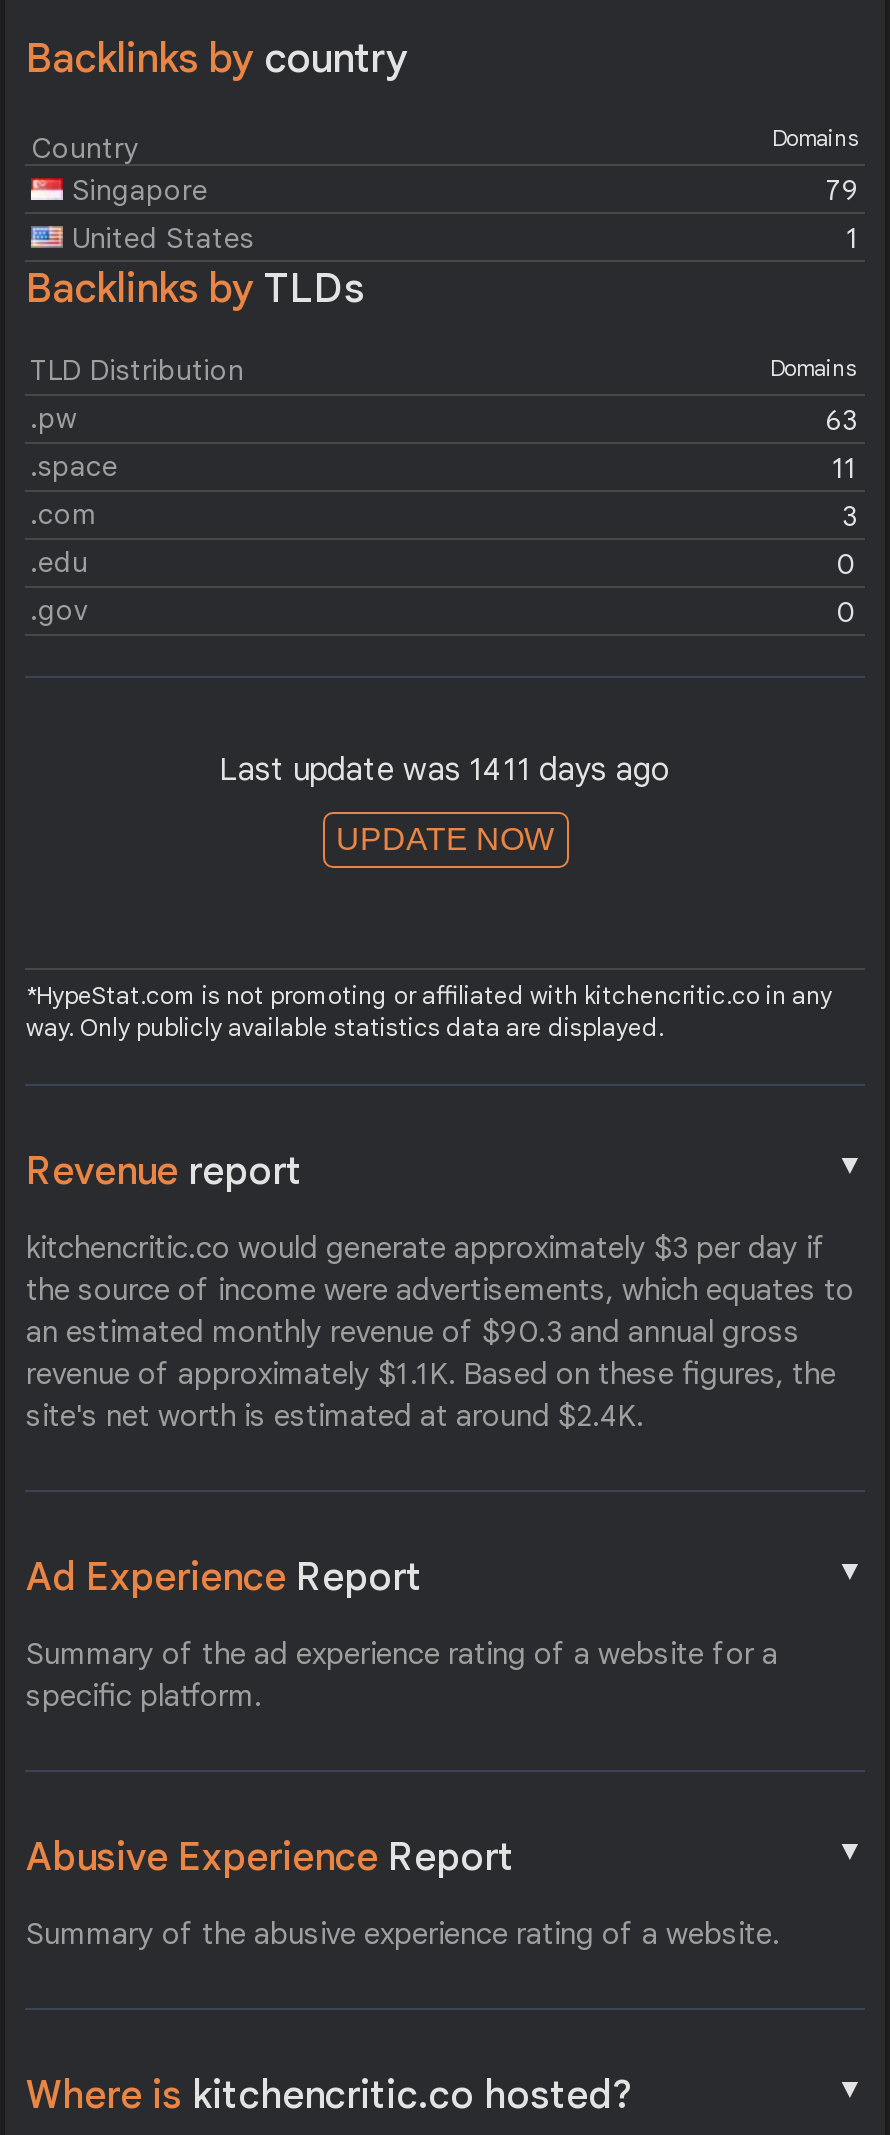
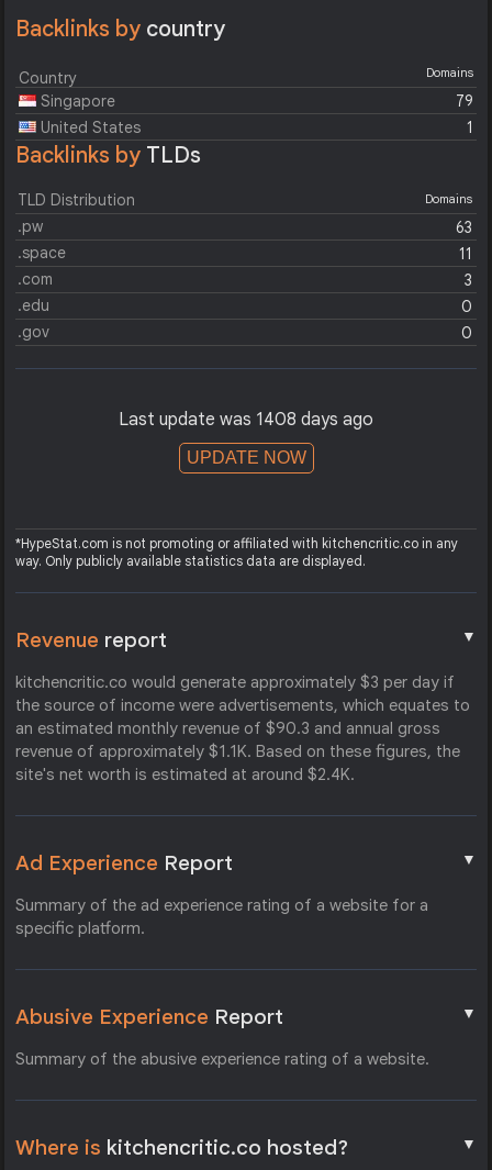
- Last update was 1411 days ago
+ Last update was 1408 days ago
